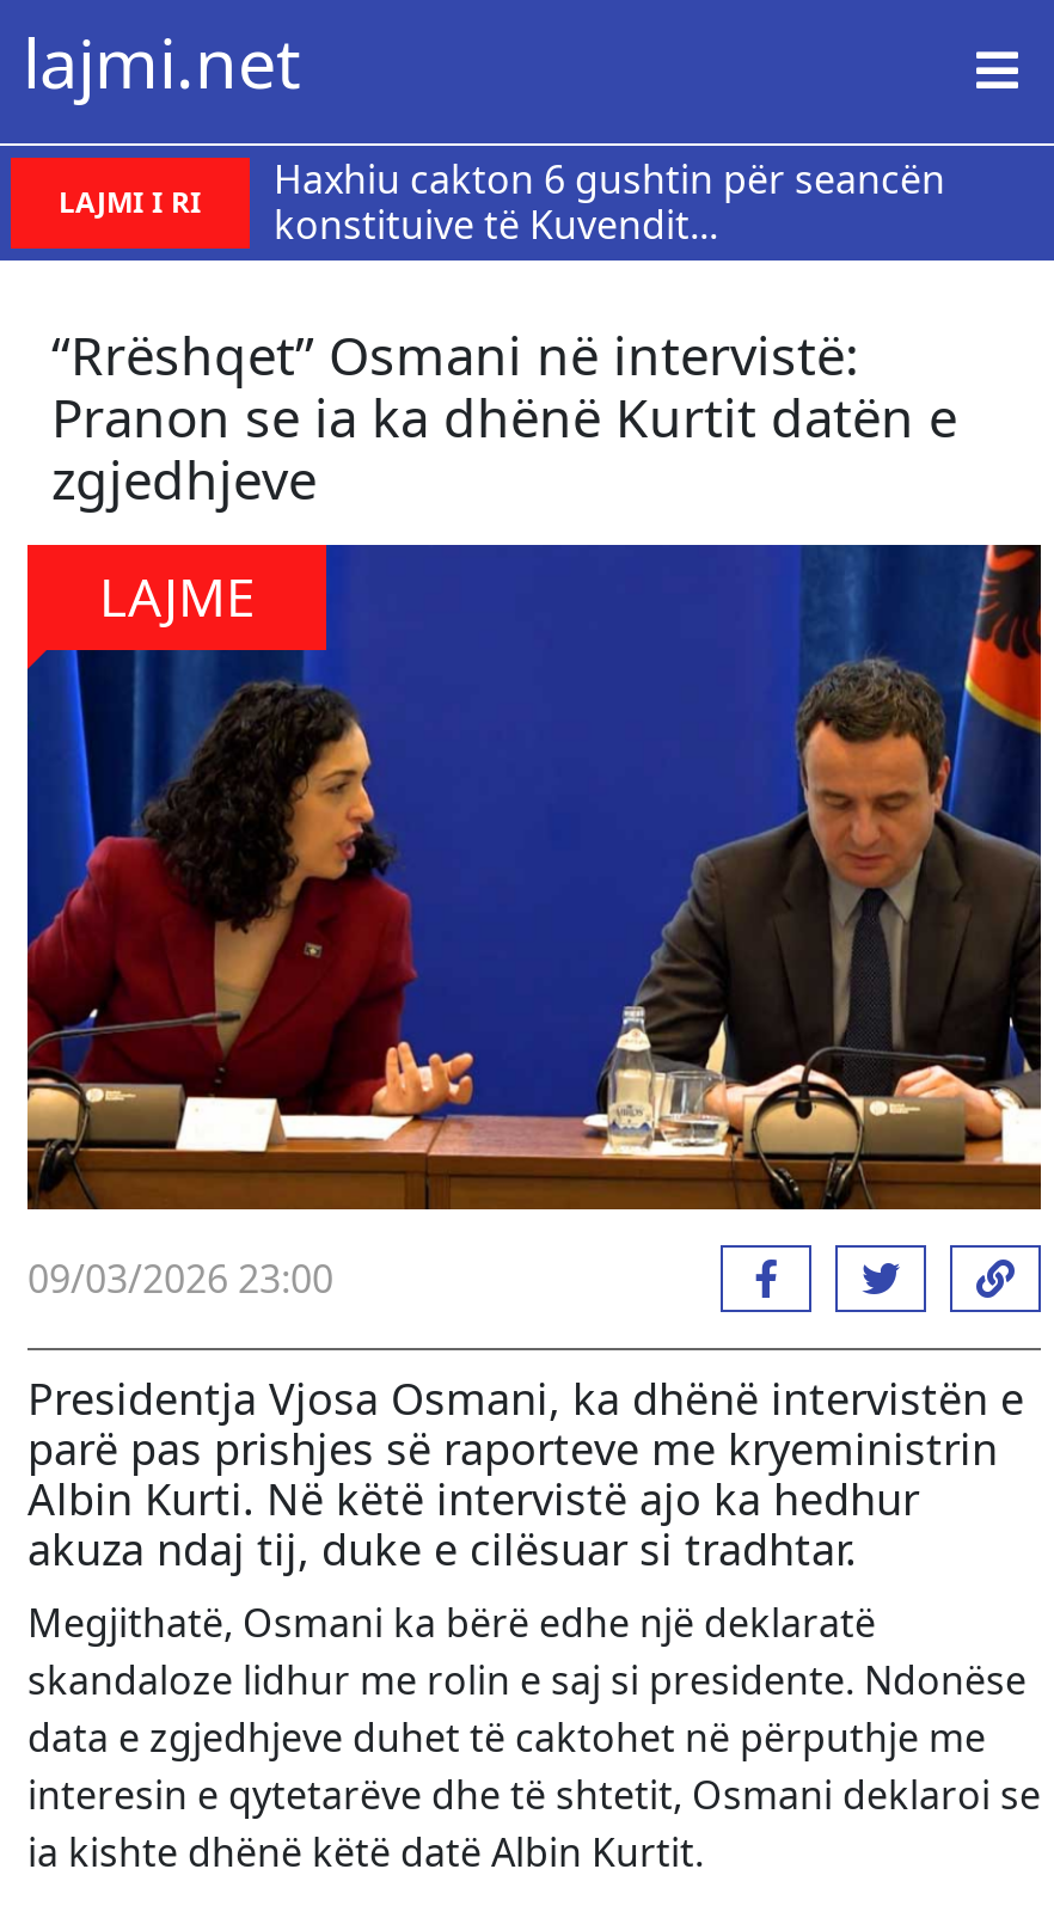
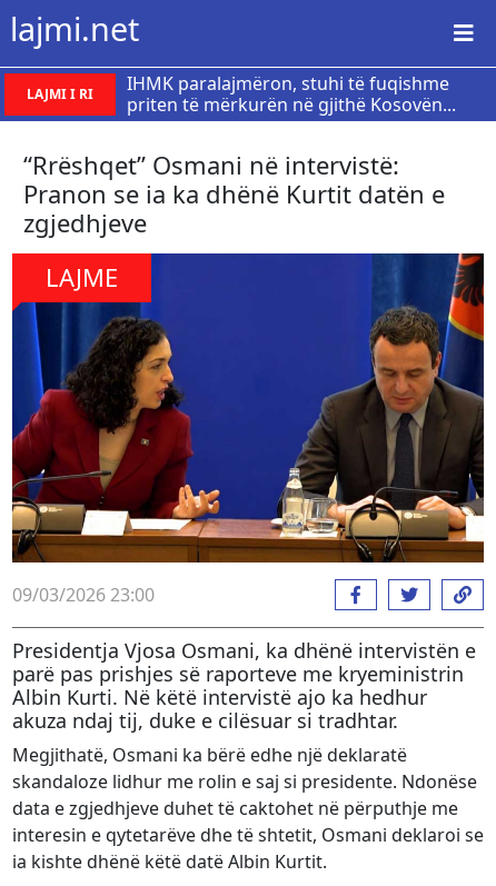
- Haxhiu cakton 6 gushtin për seancën
- konstituive të Kuvendit...
+ IHMK paralajmëron, stuhi të fuqishme
+ priten të mërkurën në gjithë Kosovën...
